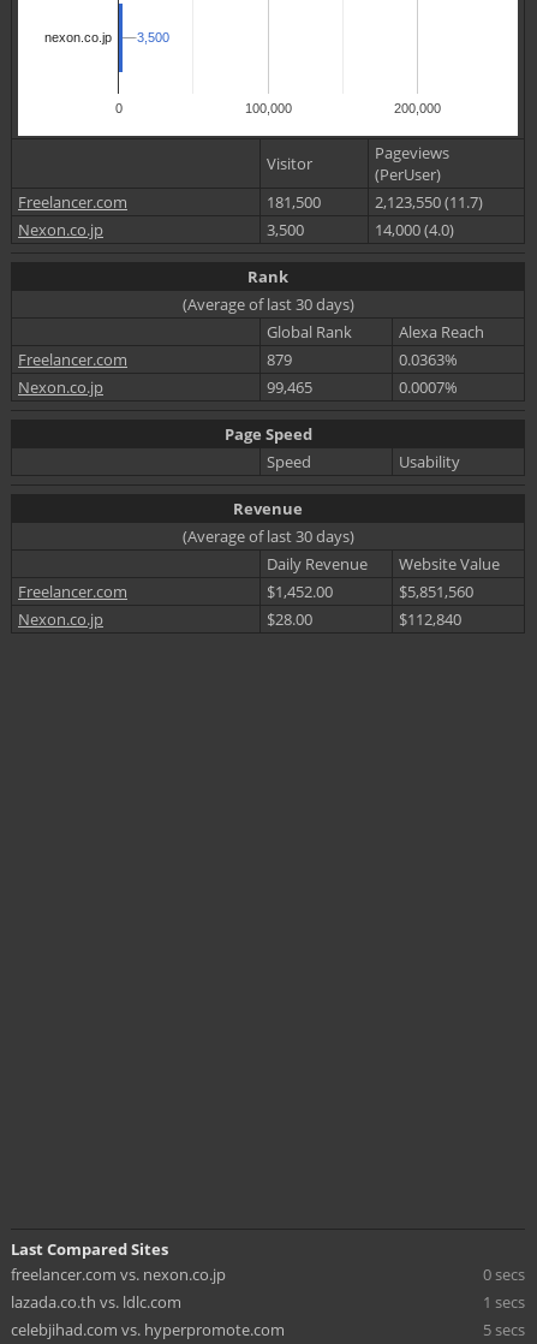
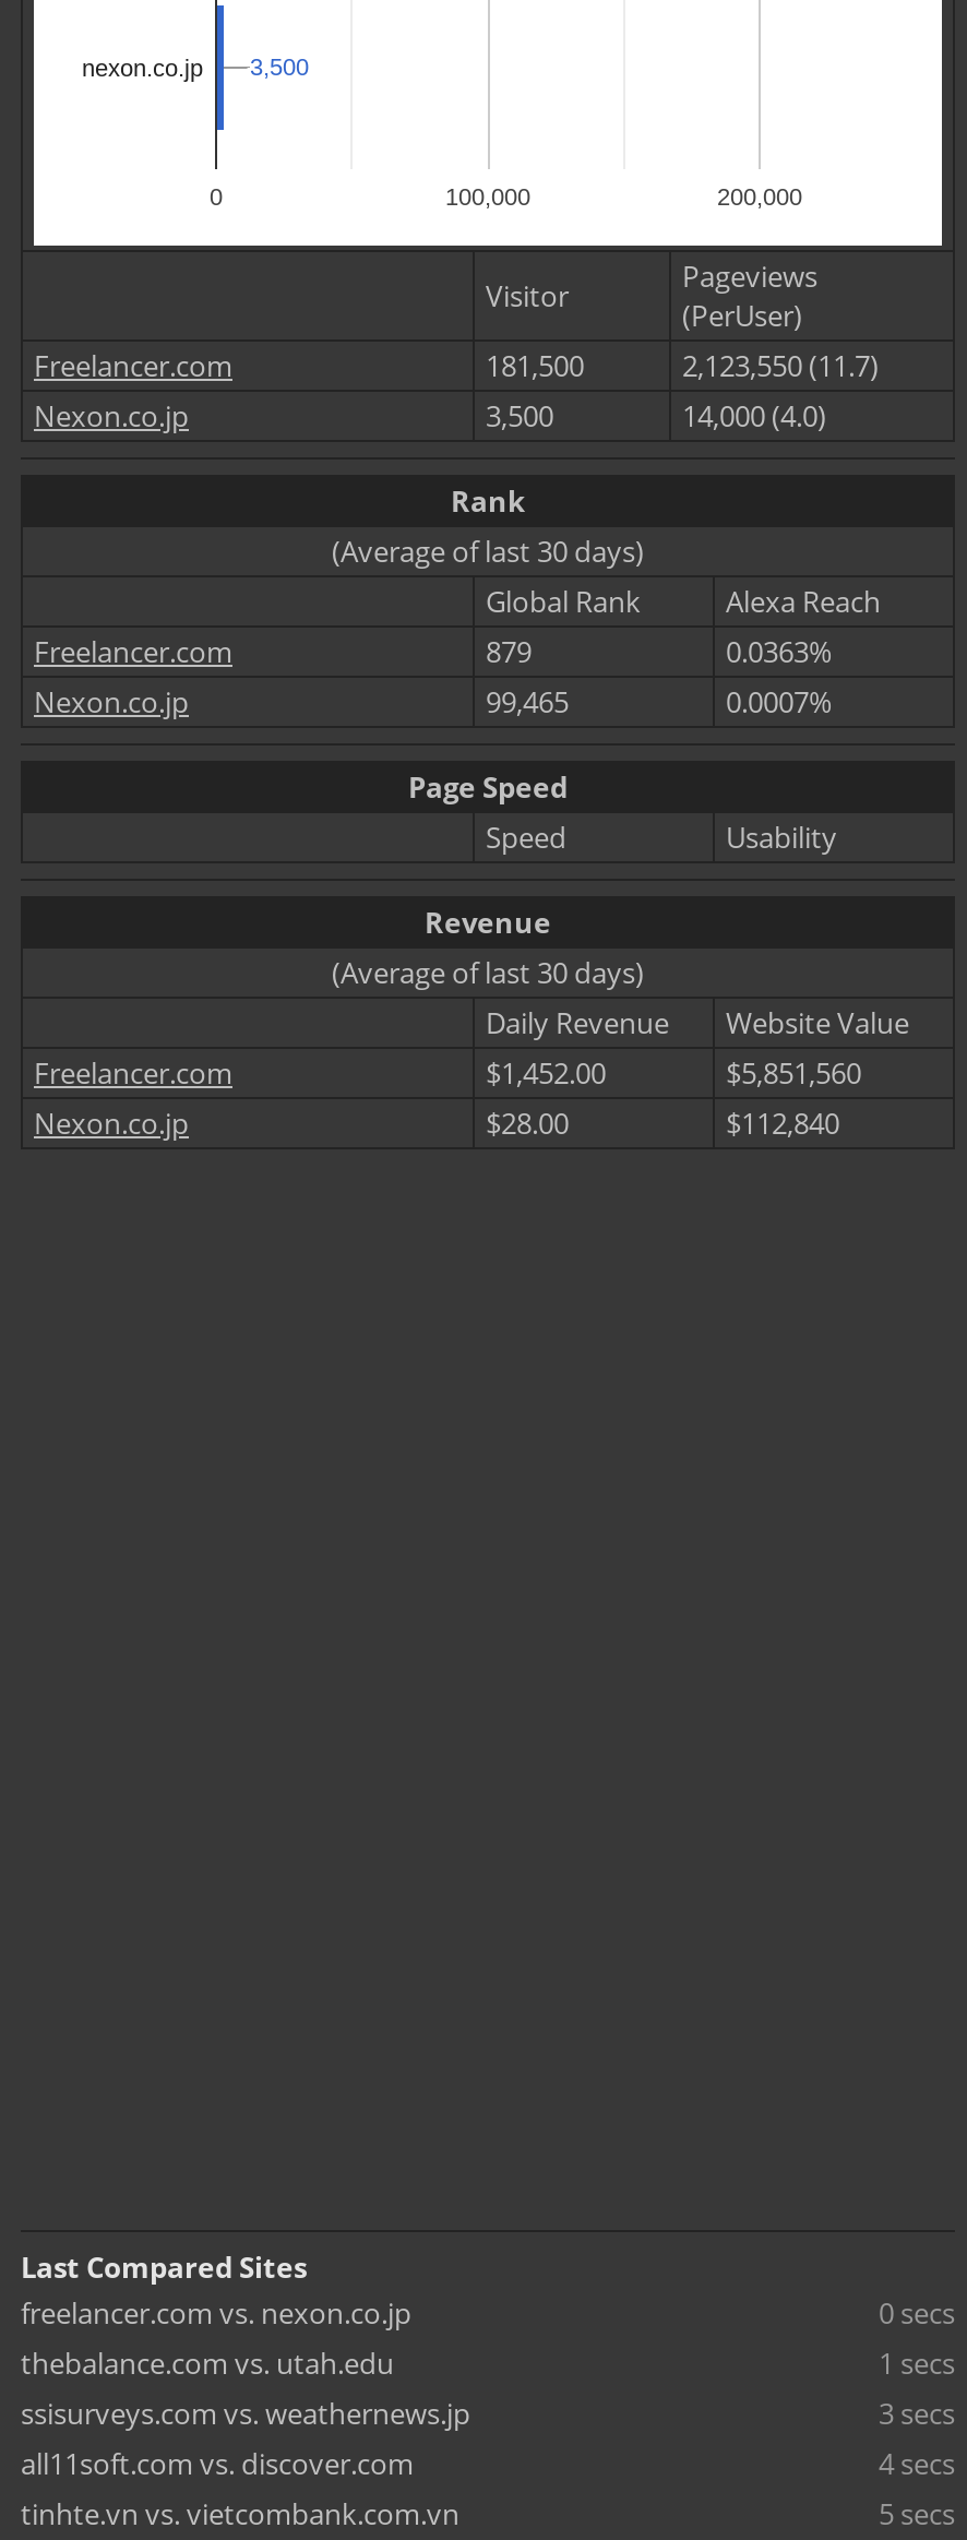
- lazada.co.th vs. ldlc.com
+ thebalance.com vs. utah.edu

- celebjihad.com vs. hyperpromote.com
+ ssisurveys.com vs. weathernews.jp
+ 3 secs
+ all11soft.com vs. discover.com
+ 4 secs
+ tinhte.vn vs. vietcombank.com.vn
